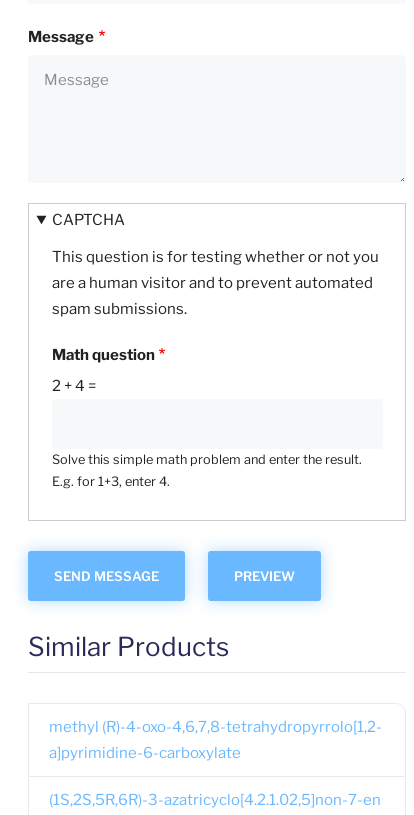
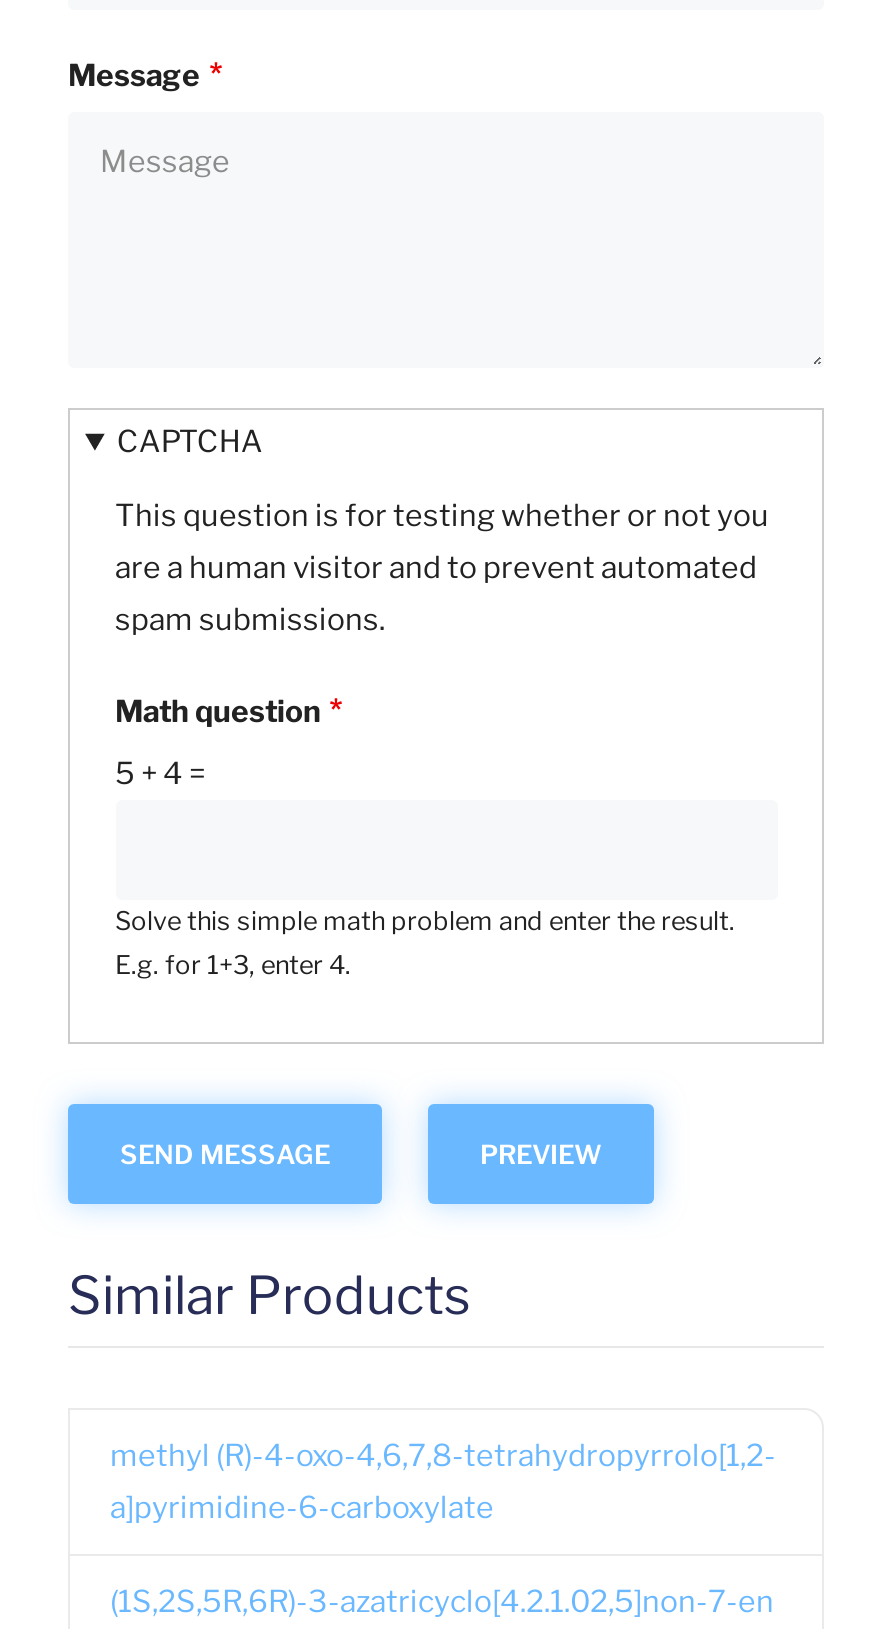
- 2 + 4 =
+ 5 + 4 =
